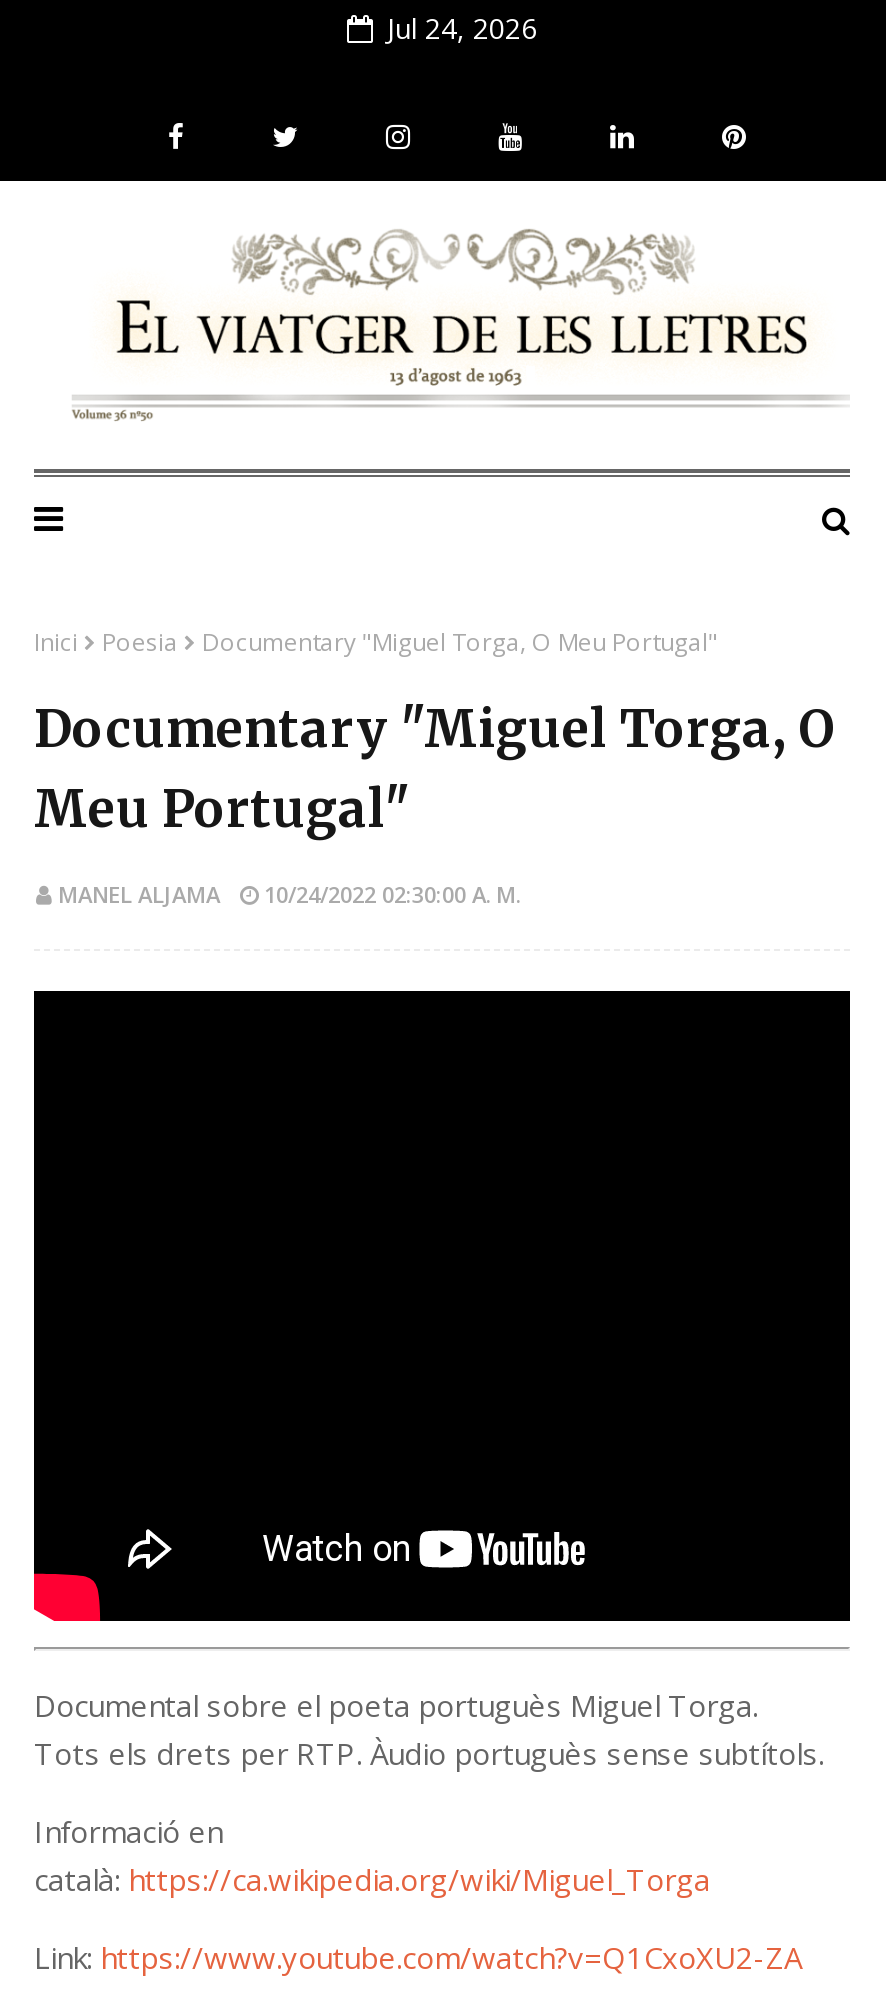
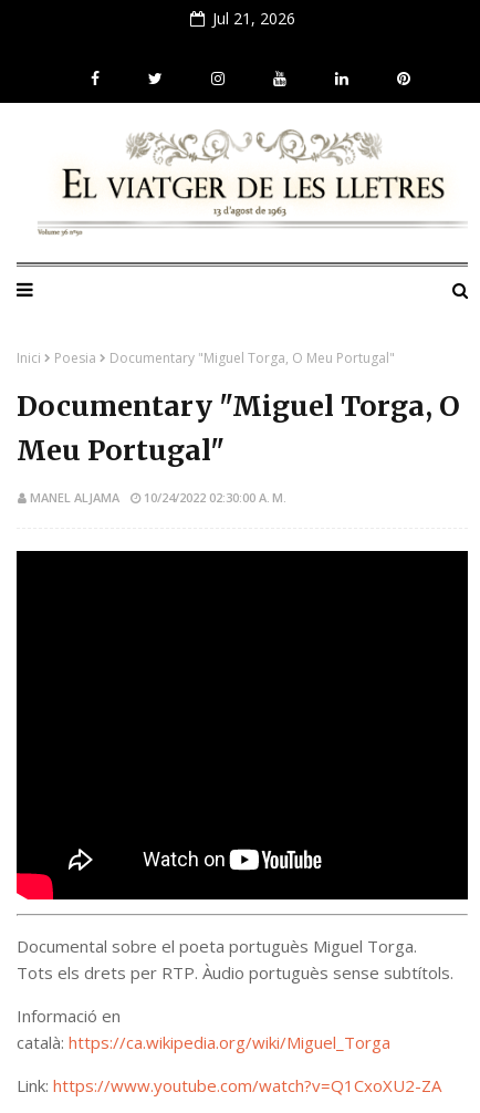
- Jul 24, 2026
+ Jul 21, 2026
